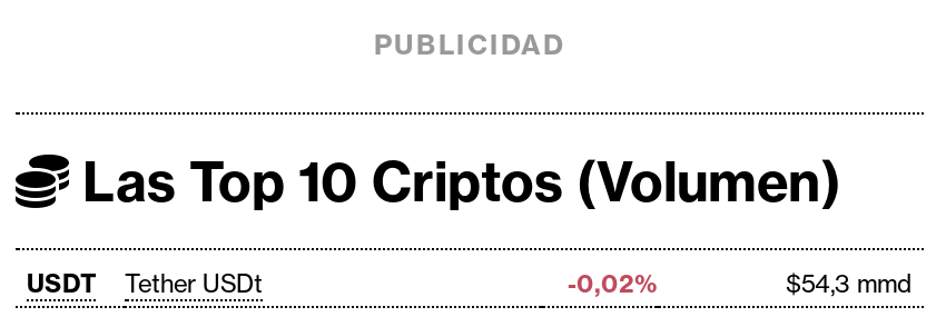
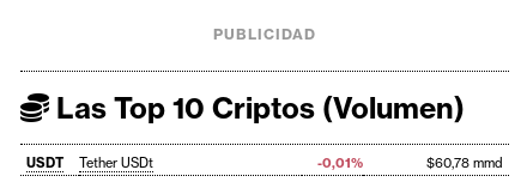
- -0,02%
+ -0,01%

- $54,3 mmd
+ $60,78 mmd
